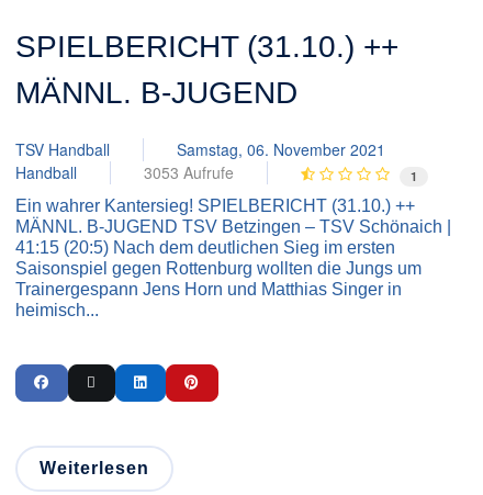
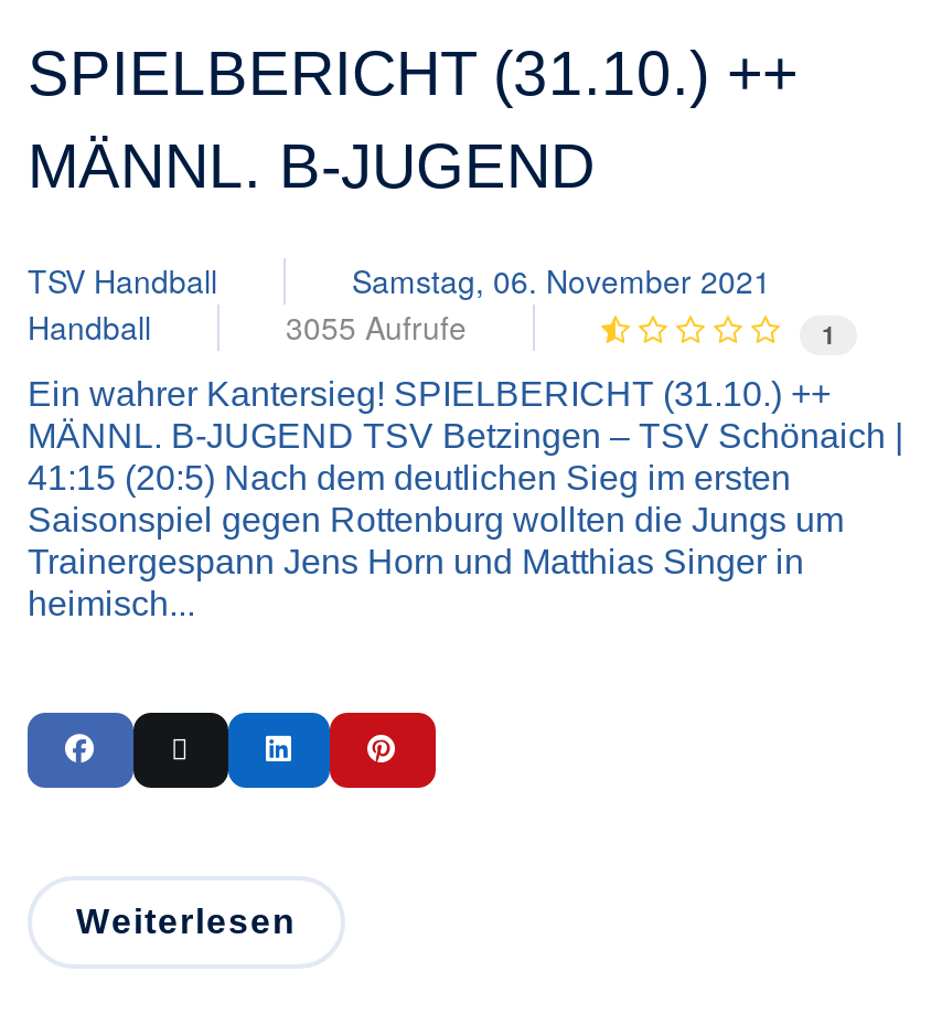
- 3053 Aufrufe
+ 3055 Aufrufe
